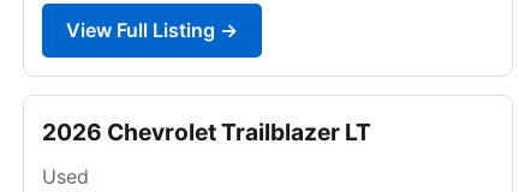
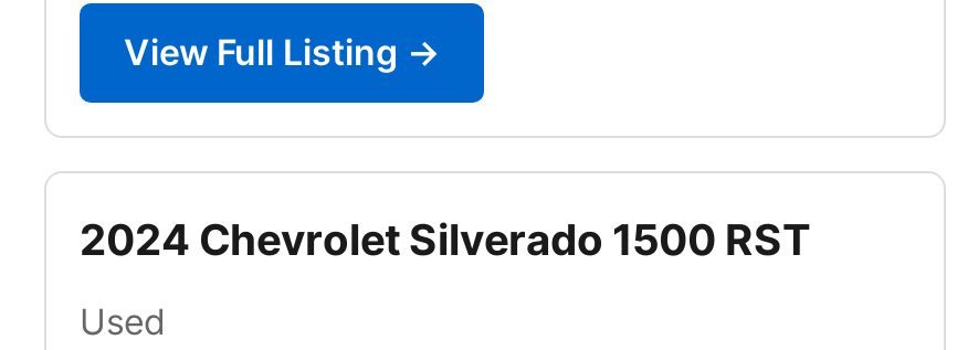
- 2026 Chevrolet Trailblazer LT
+ 2024 Chevrolet Silverado 1500 RST
